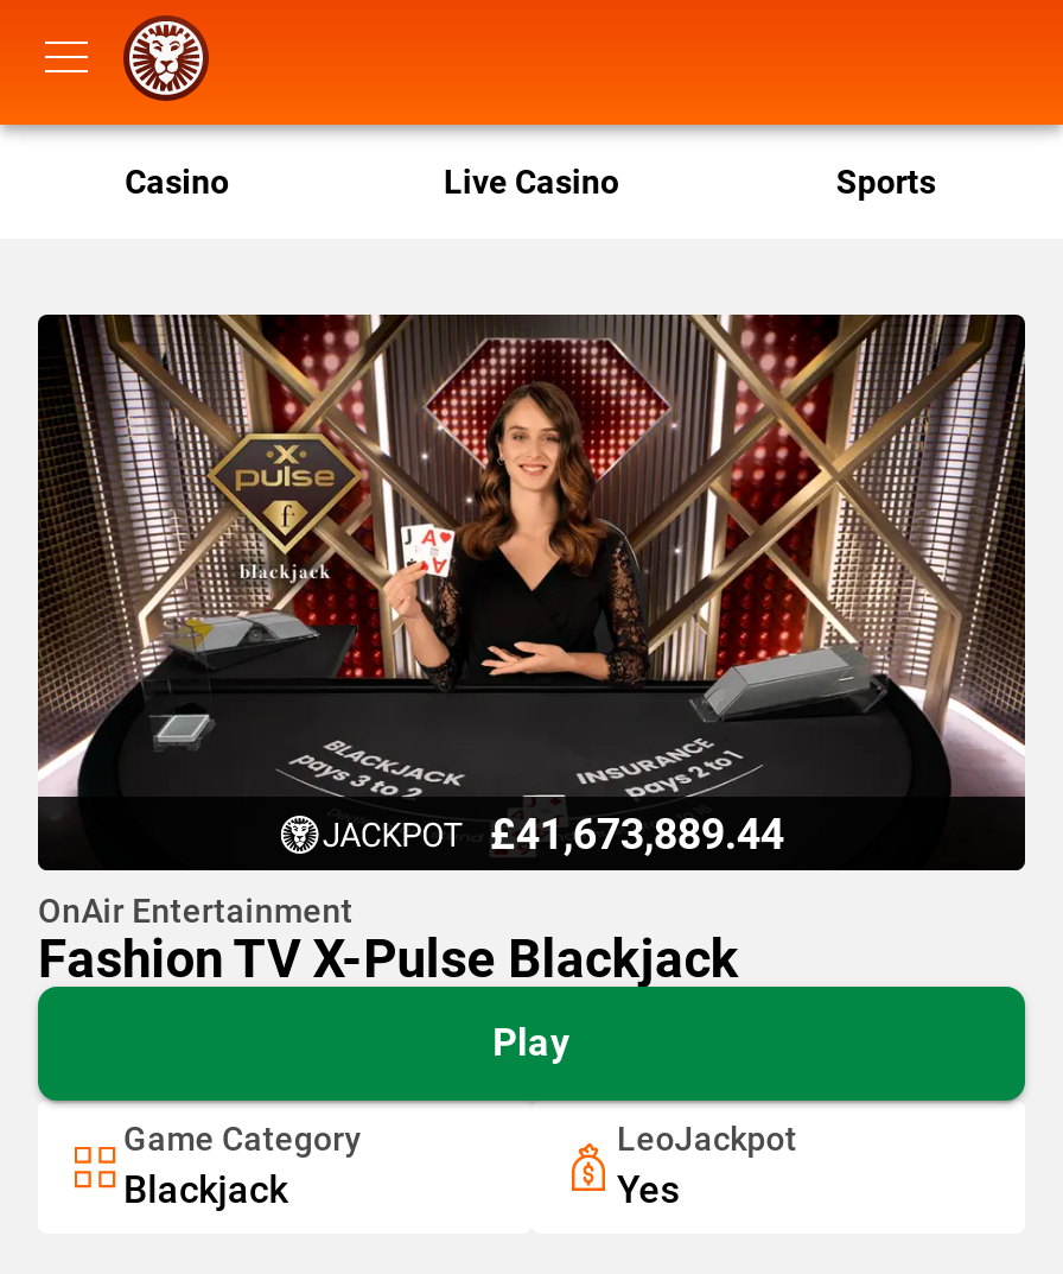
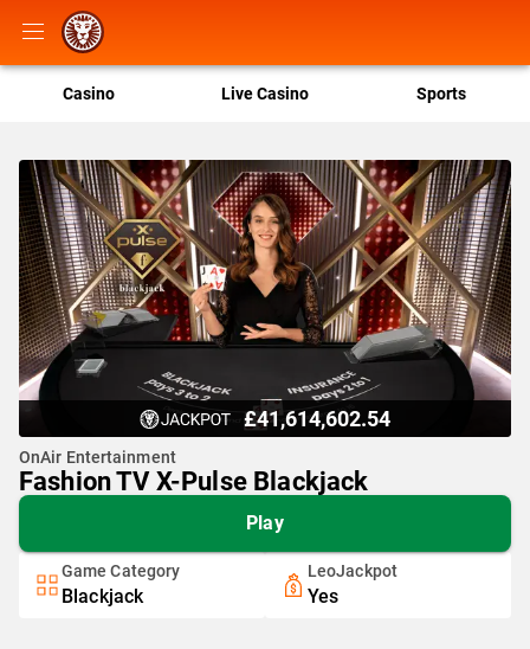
- £41,673,889.44
+ £41,614,602.54
